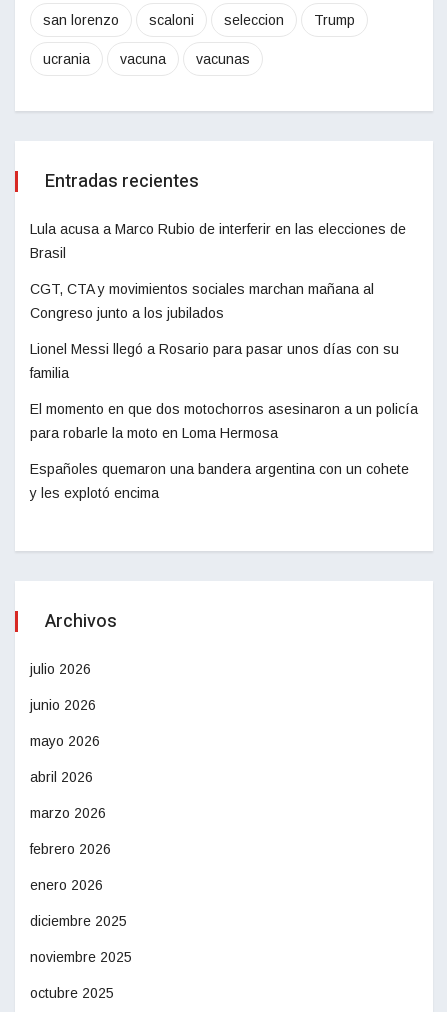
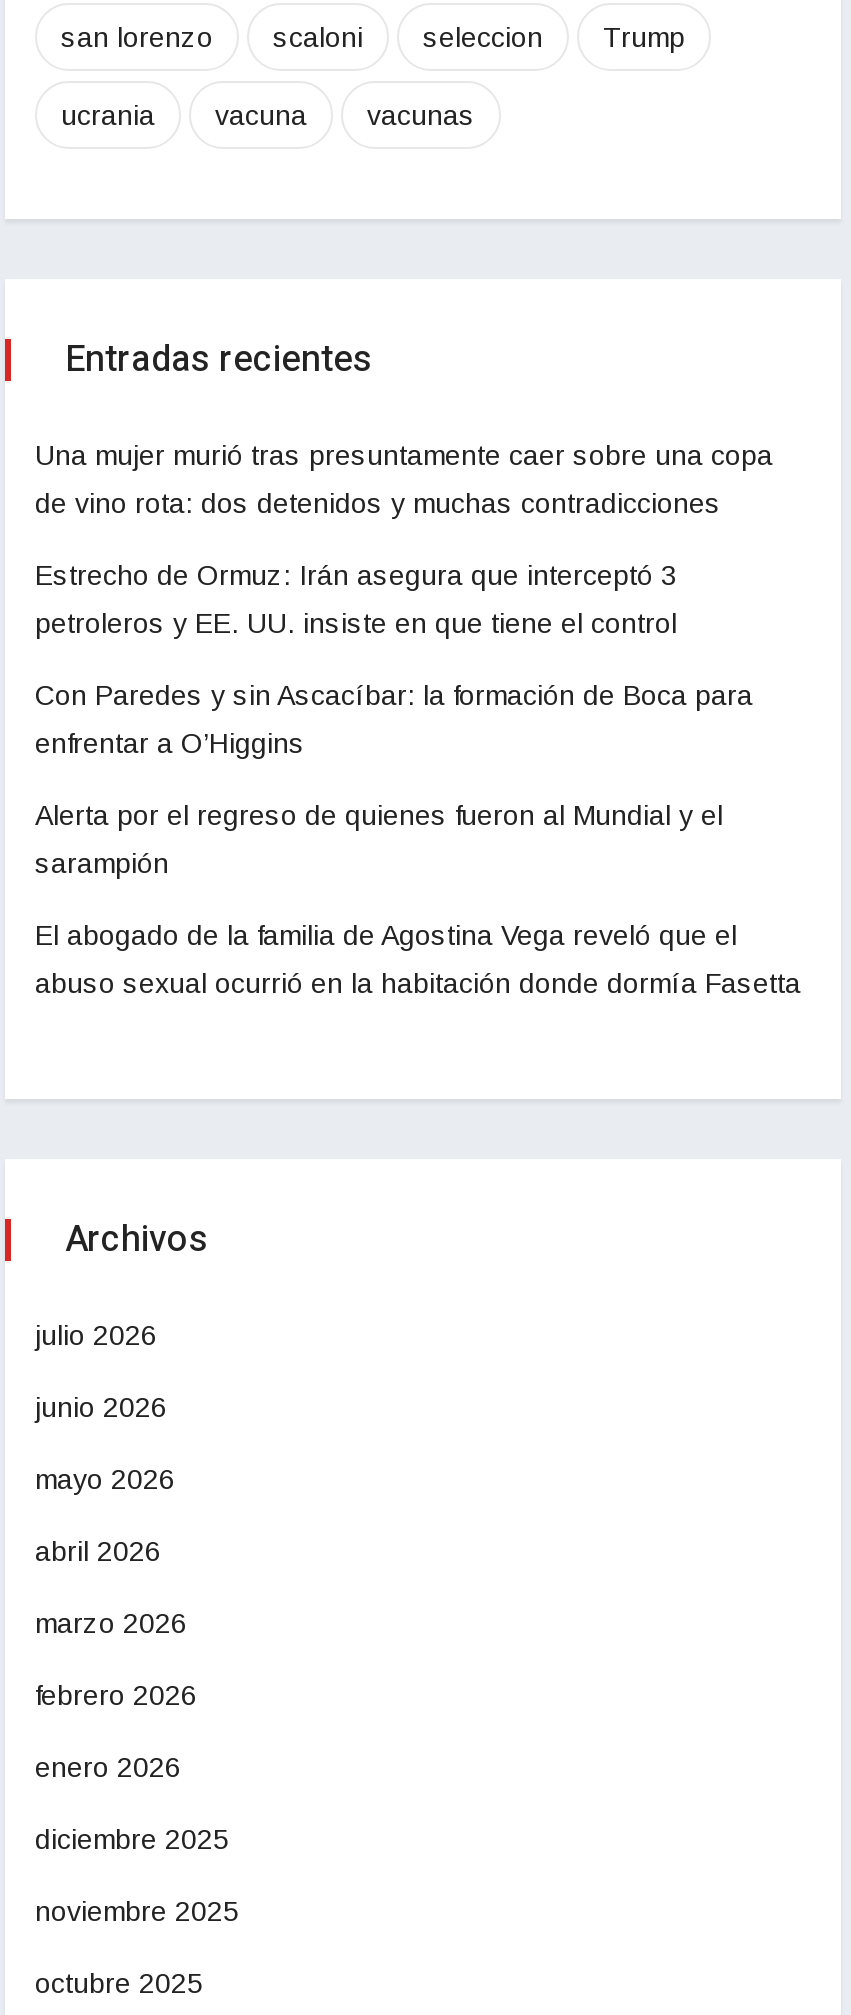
- Lula acusa a Marco Rubio de interferir en las elecciones de
+ Una mujer murió tras presuntamente caer sobre una copa

- Brasil
+ de vino rota: dos detenidos y muchas contradicciones

- CGT, CTA y movimientos sociales marchan mañana al
+ Estrecho de Ormuz: Irán asegura que interceptó 3

- Congreso junto a los jubilados
+ petroleros y EE. UU. insiste en que tiene el control

- Lionel Messi llegó a Rosario para pasar unos días con su
+ Con Paredes y sin Ascacíbar: la formación de Boca para

- familia
+ enfrentar a O’Higgins

- El momento en que dos motochorros asesinaron a un policía
+ Alerta por el regreso de quienes fueron al Mundial y el

- para robarle la moto en Loma Hermosa
+ sarampión

- Españoles quemaron una bandera argentina con un cohete
+ El abogado de la familia de Agostina Vega reveló que el

- y les explotó encima
+ abuso sexual ocurrió en la habitación donde dormía Fasetta
